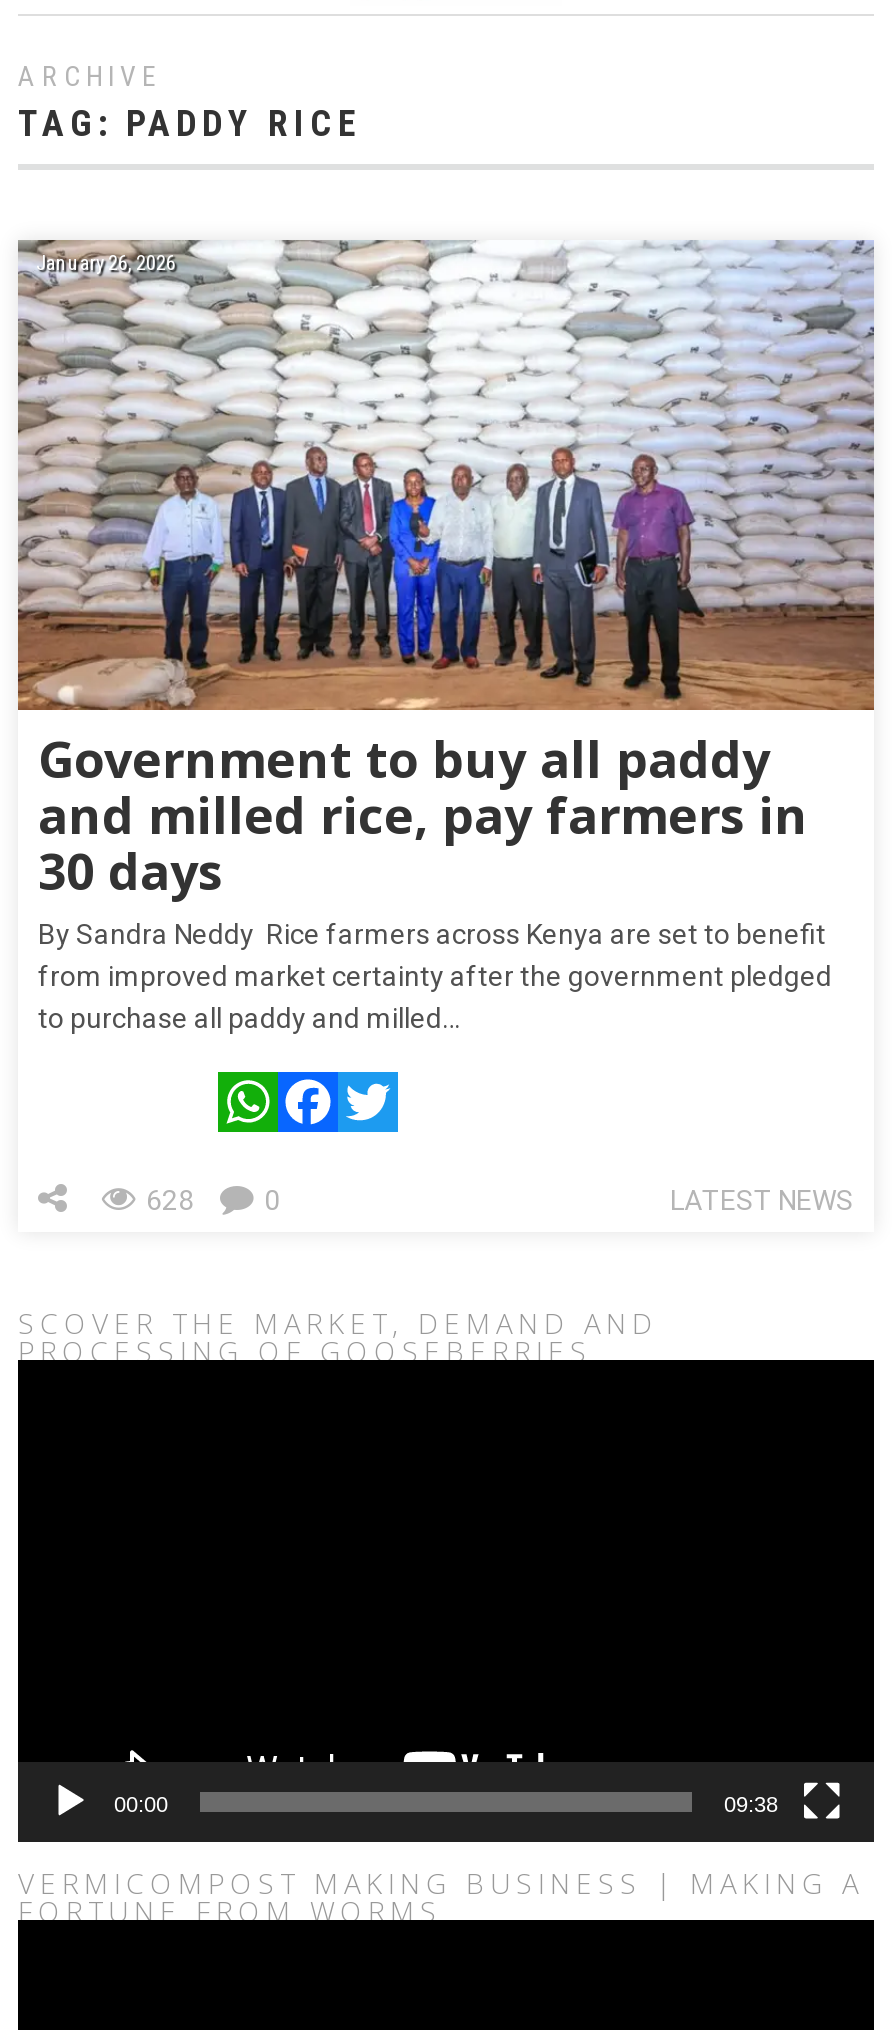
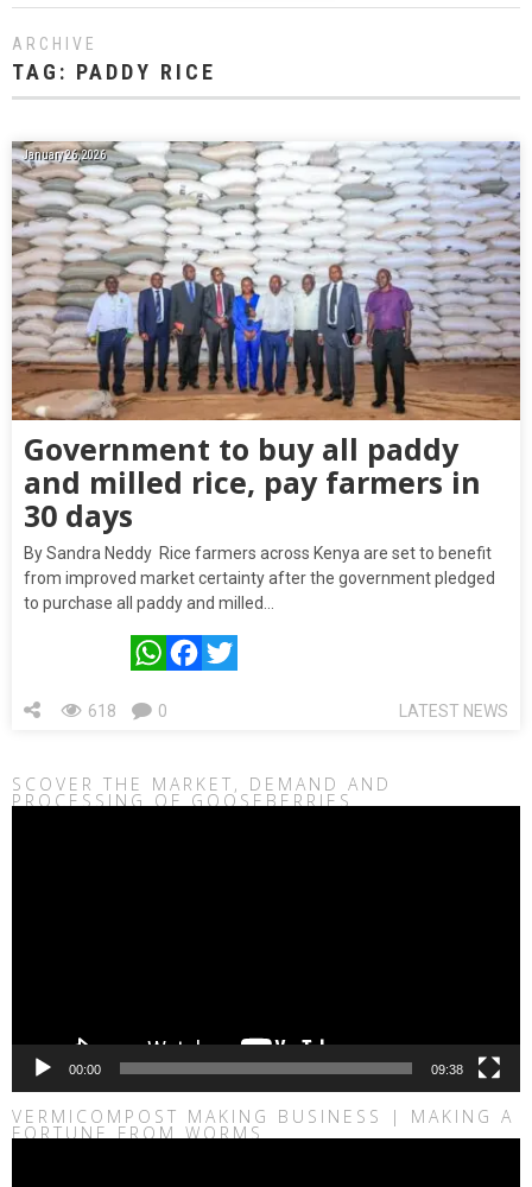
- 628
+ 618
